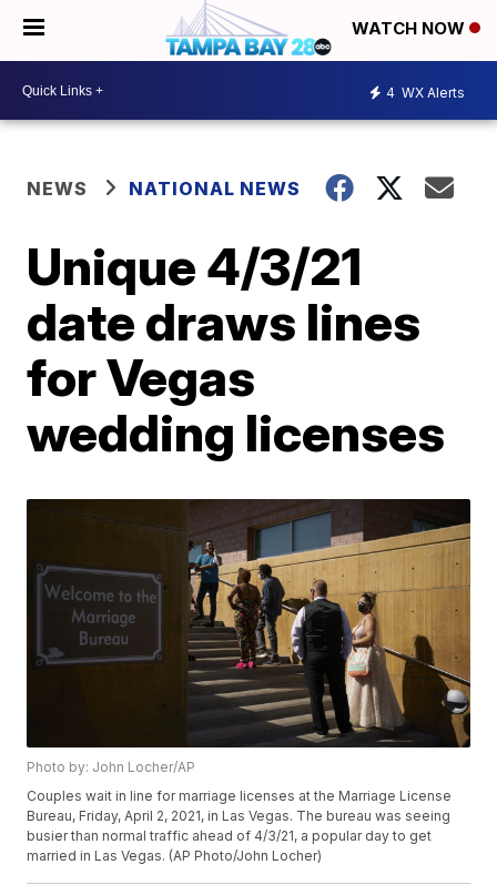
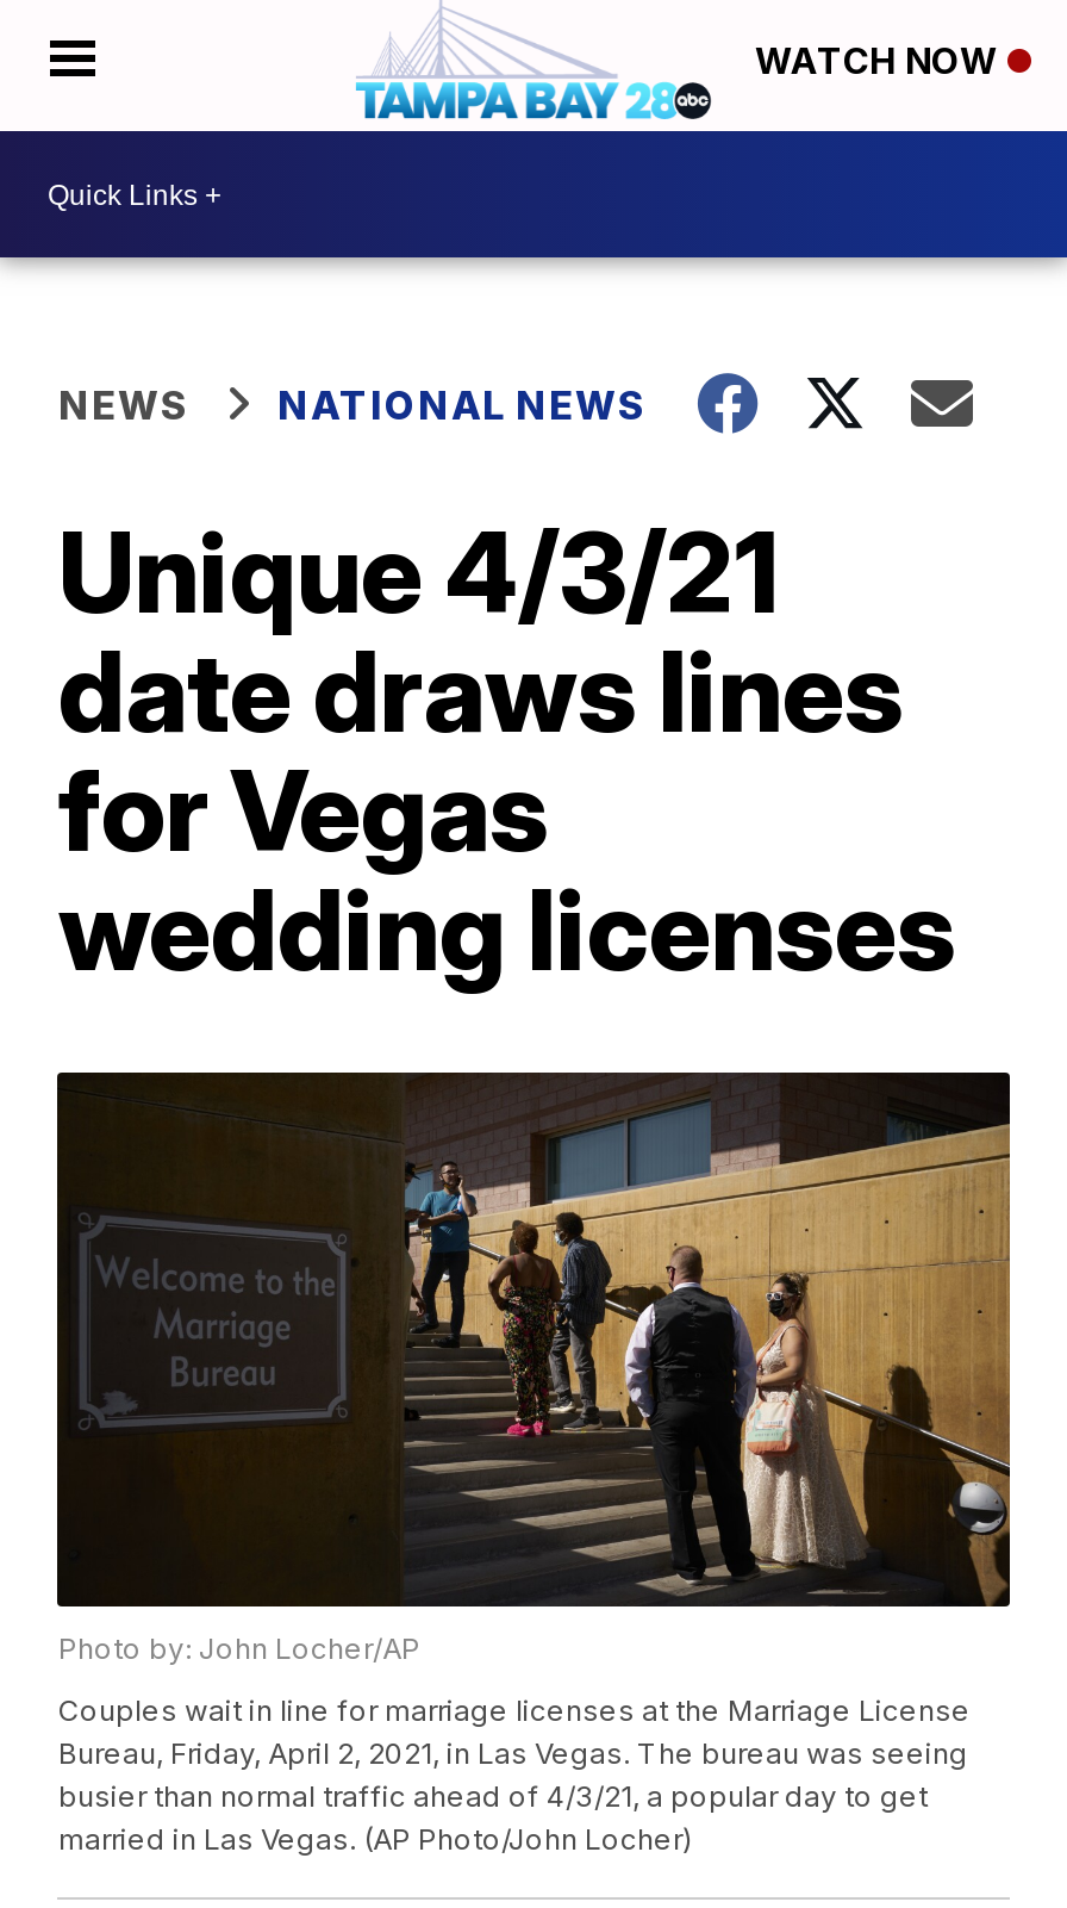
- 4 WX Alerts
